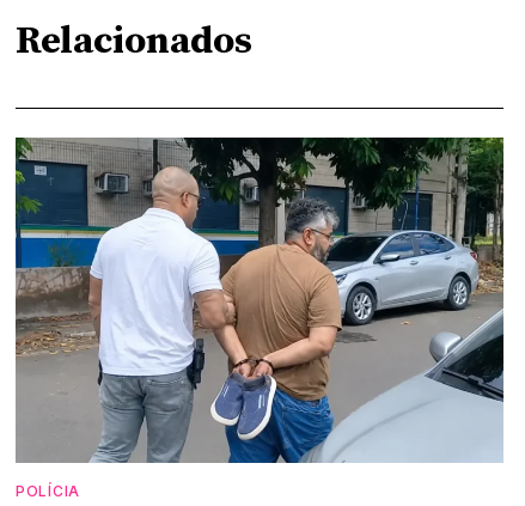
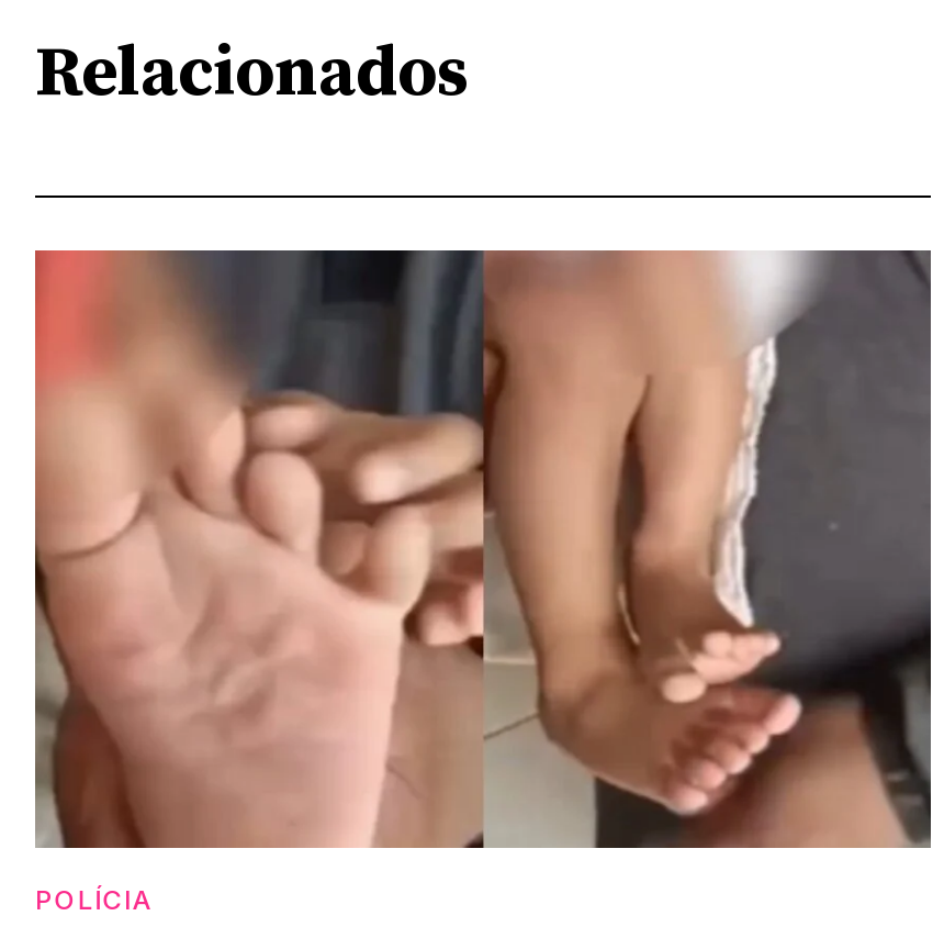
- [image]
+ [image]
